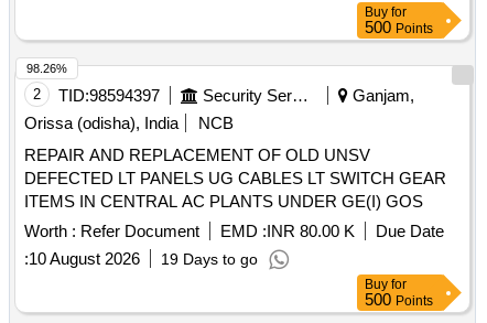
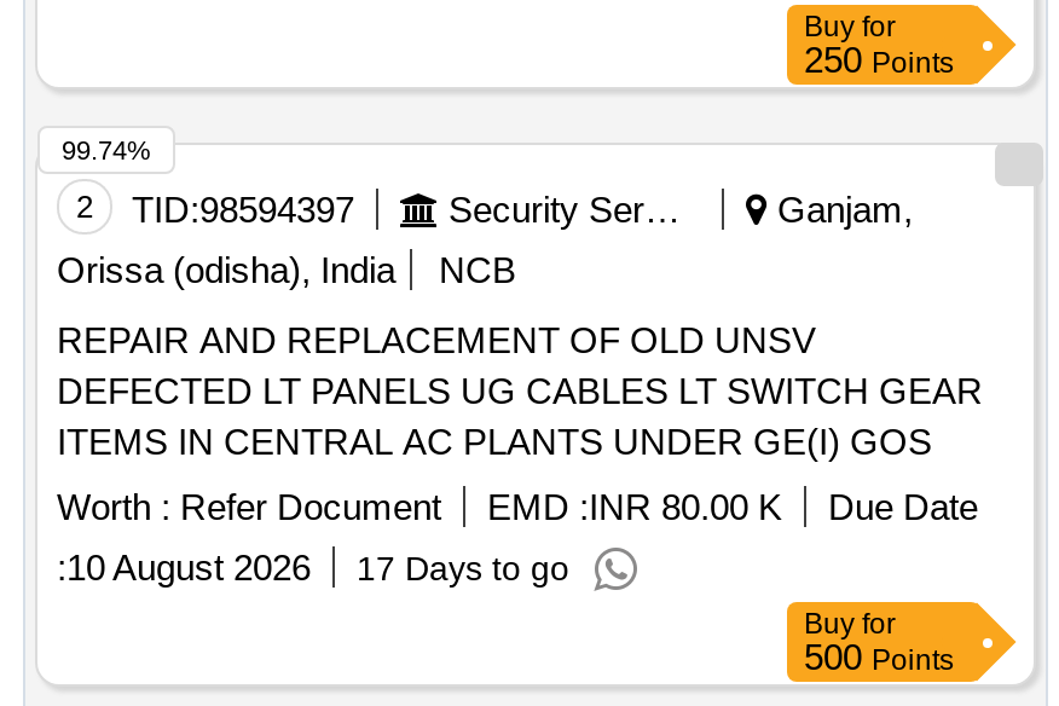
- 500 Points
+ 250 Points

- 98.26%
+ 99.74%

- :10 August 2026 19 Days to go
+ :10 August 2026 17 Days to go
